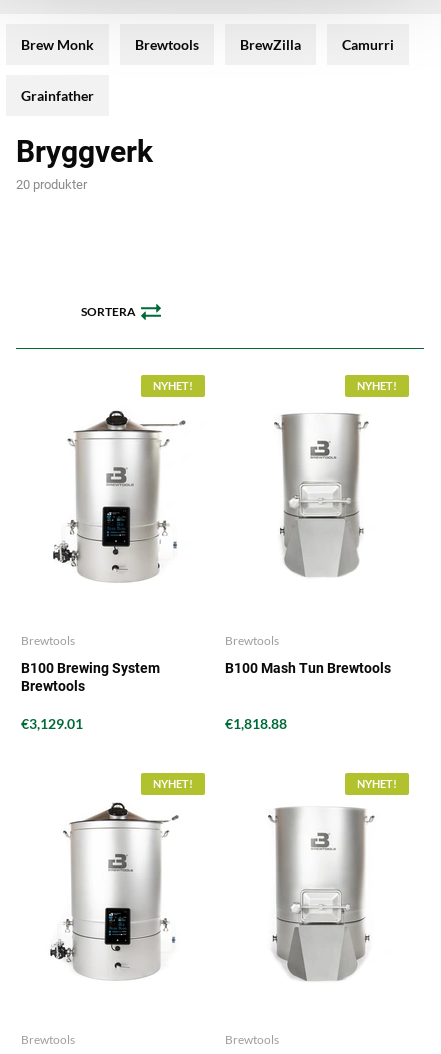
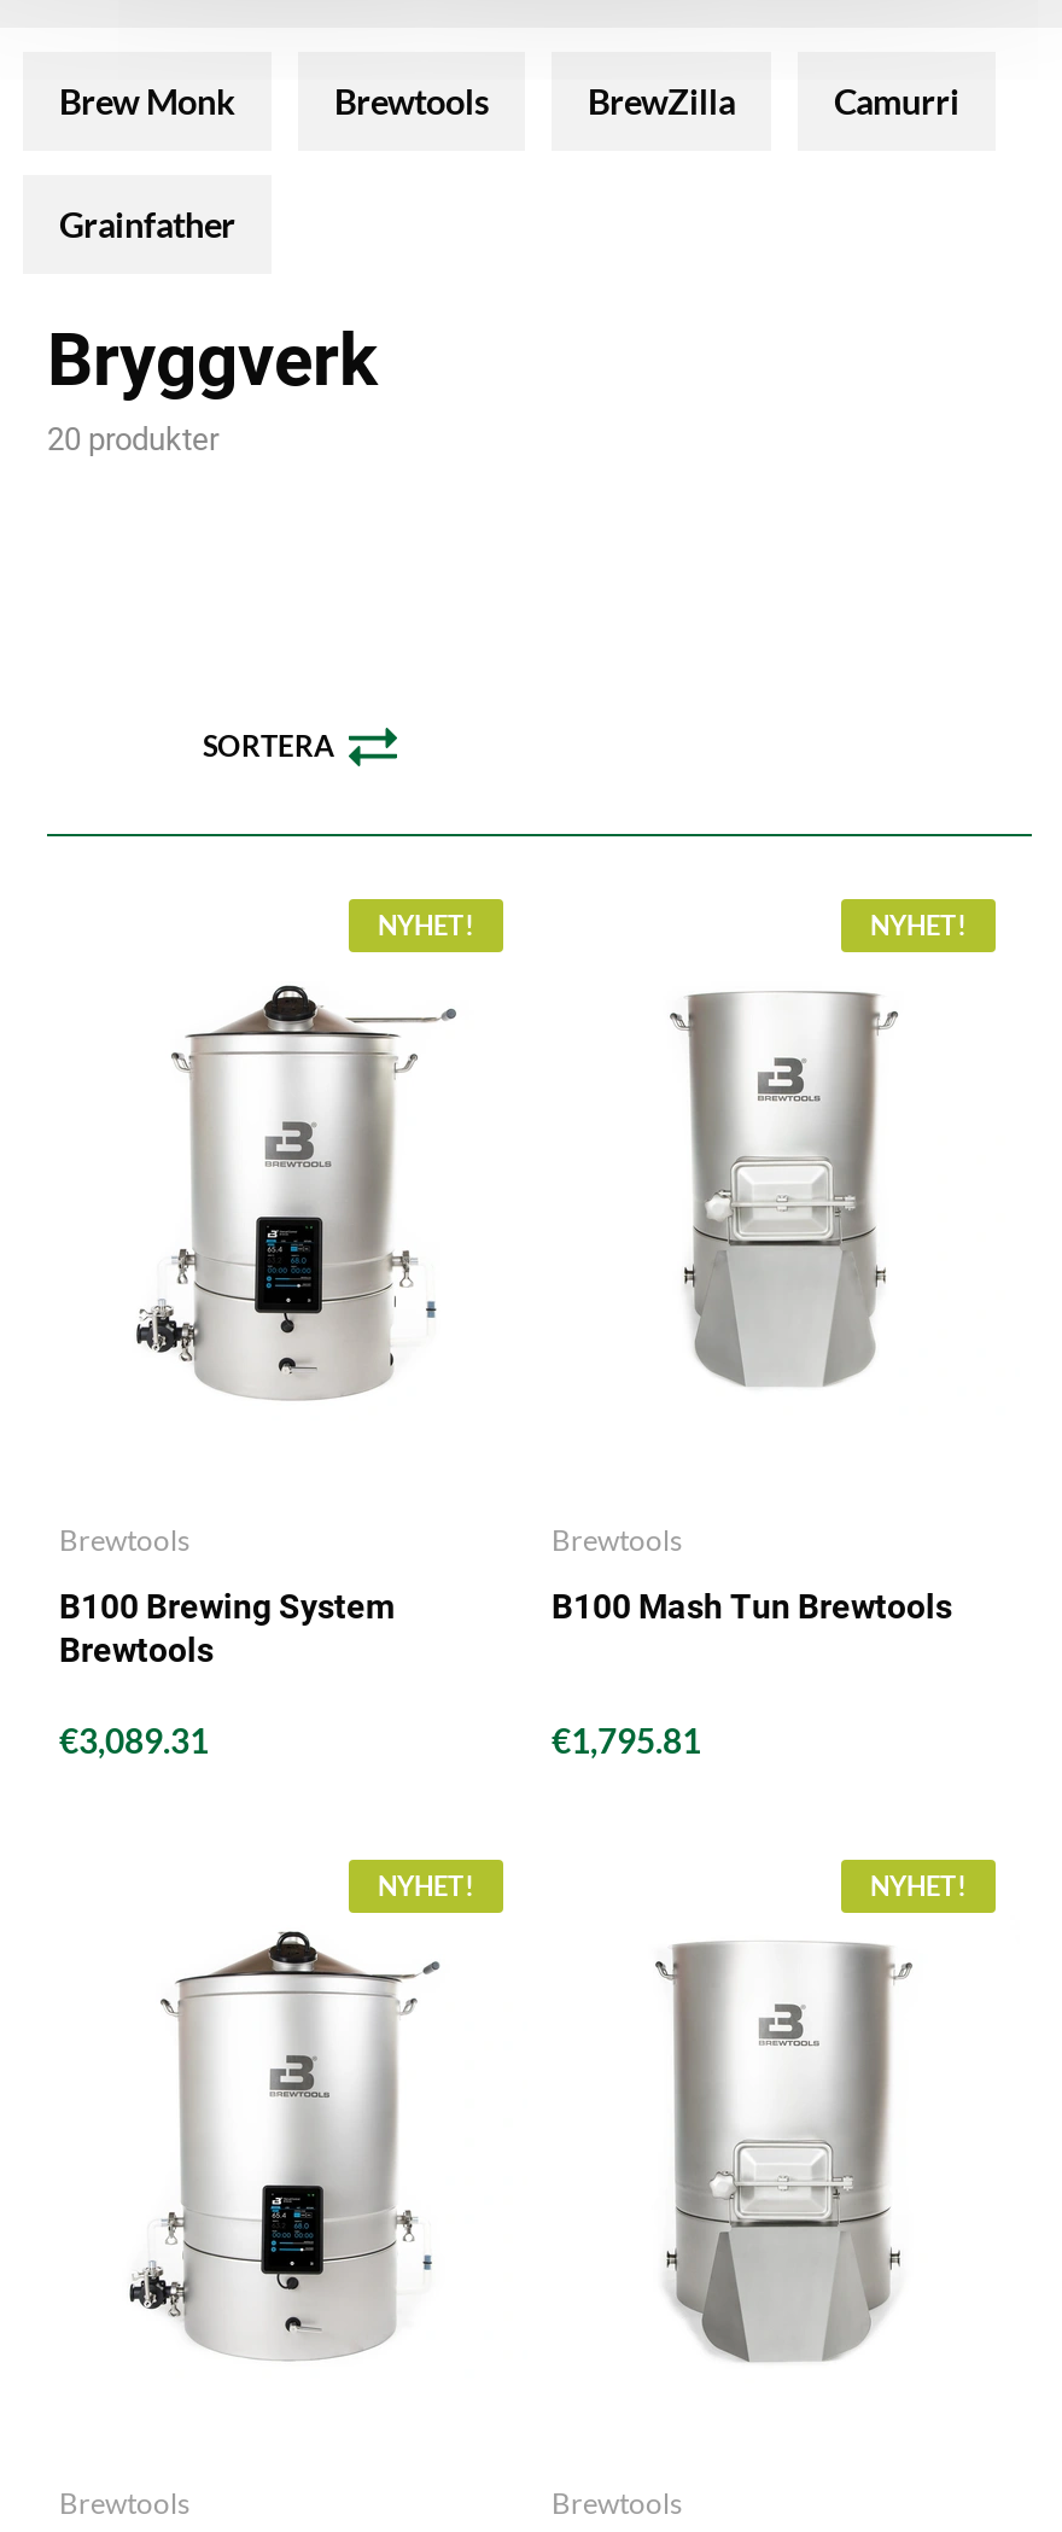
- €3,129.01
+ €3,089.31

- €1,818.88
+ €1,795.81
